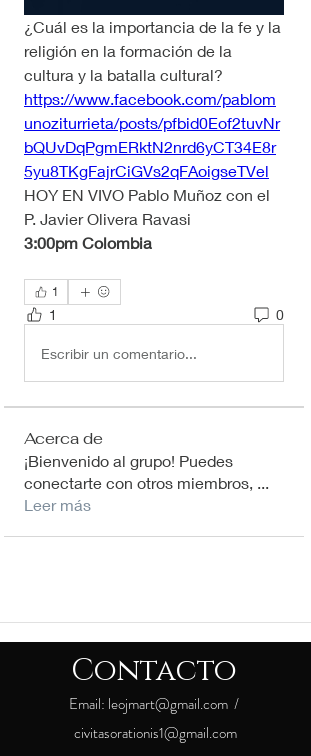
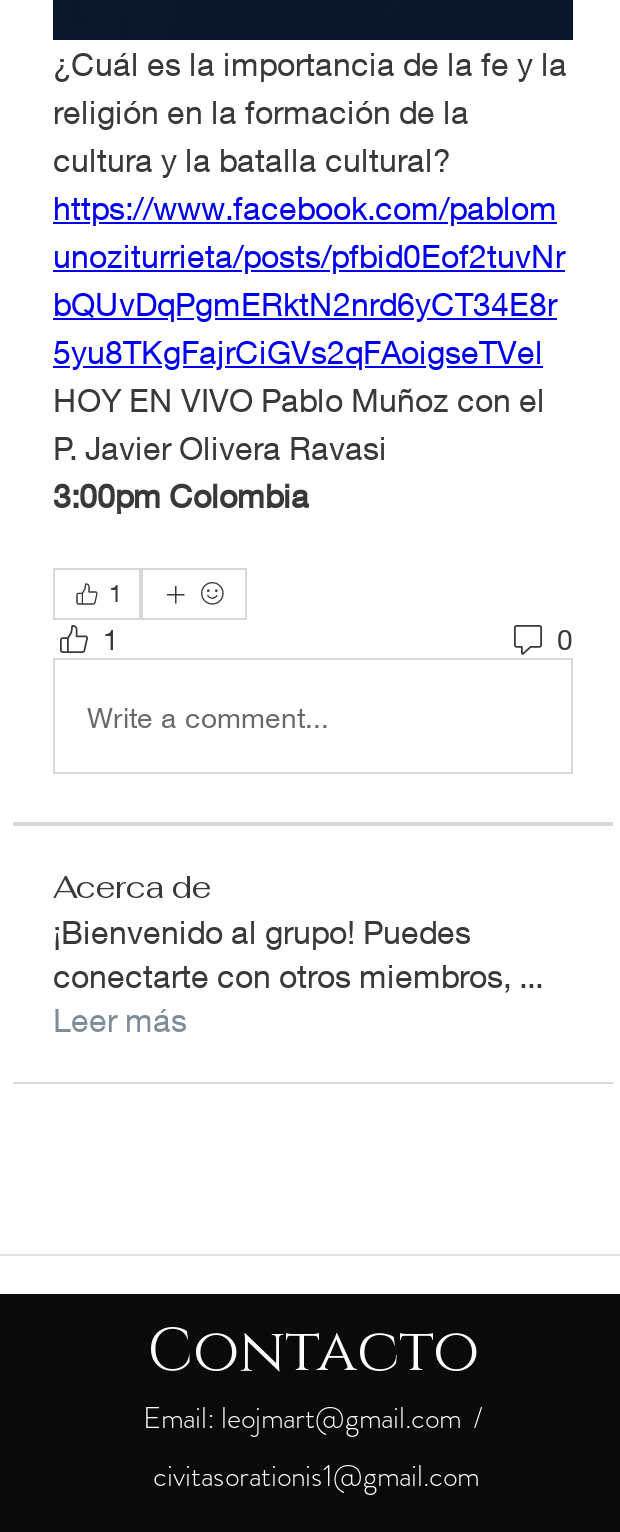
- Escribir un comentario...
+ Write a comment...
